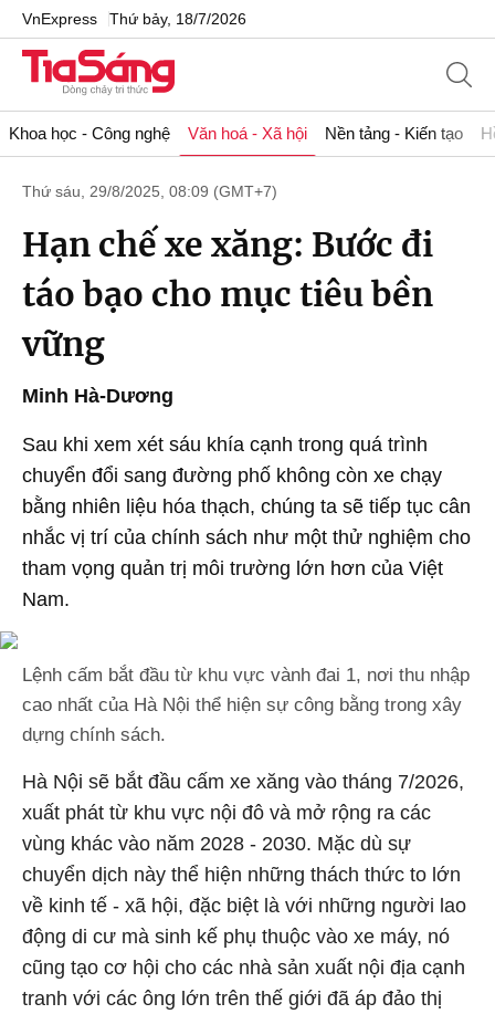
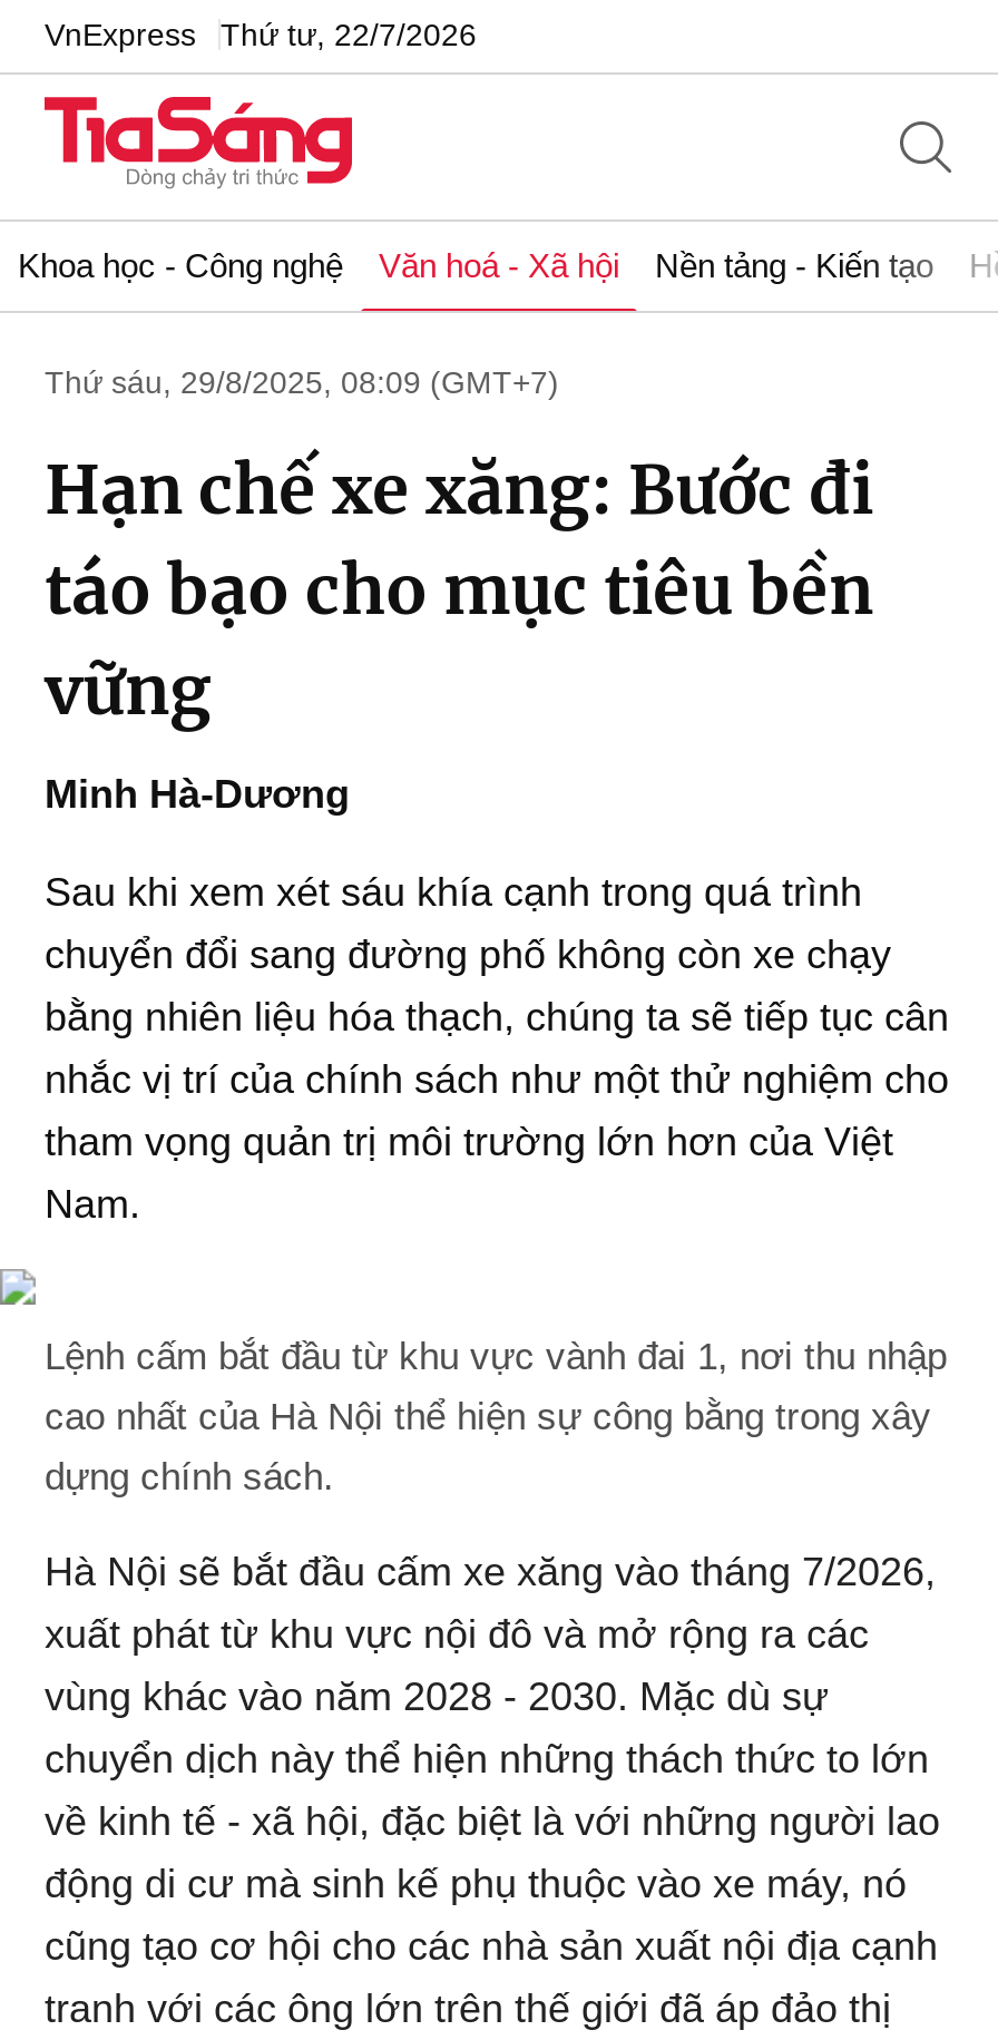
- VnExpress Thứ bảy, 18/7/2026
+ VnExpress Thứ tư, 22/7/2026
